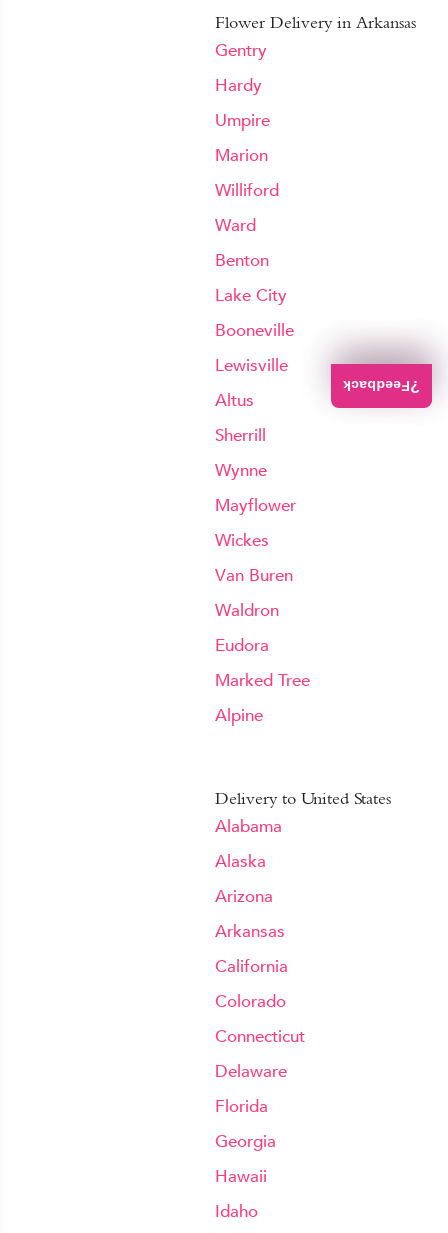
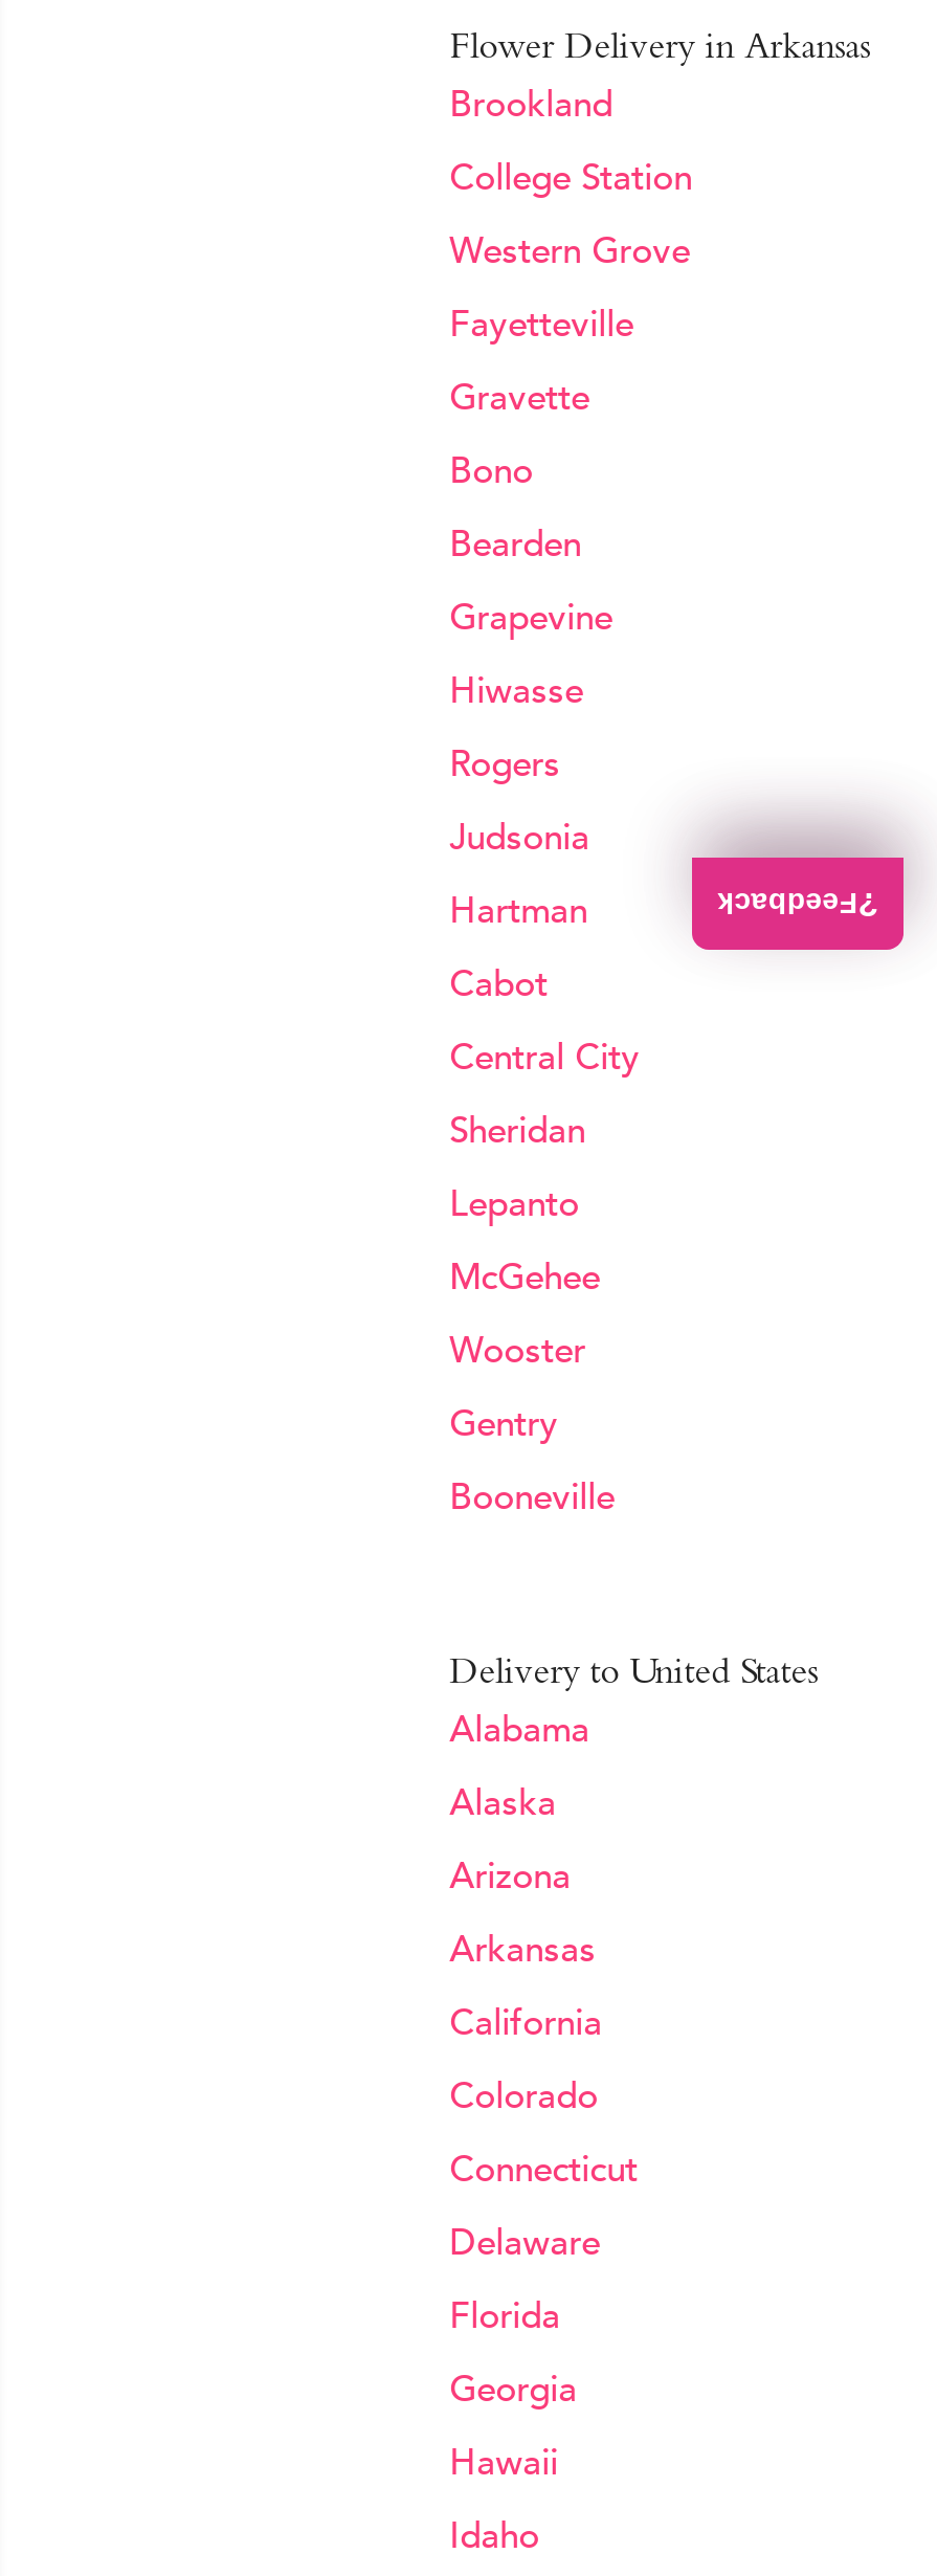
+ Brookland
+ College Station
+ Western Grove
+ Fayetteville
+ Gravette
+ Bono
+ Bearden
+ Grapevine
+ Hiwasse
+ Rogers
+ Judsonia
+ Hartman
+ Cabot
+ Central City
+ Sheridan
+ Lepanto
+ McGehee
+ Wooster

moved down: Gentry

- Hardy
- Umpire
- Marion
- Williford
- Ward
- Benton
- Lake City

moved down: Booneville

moved up: [image]

- Lewisville
- Altus
- Sherrill
- Wynne
- Mayflower
- Wickes
- Van Buren
- Waldron
- Eudora
- Marked Tree
- Alpine
